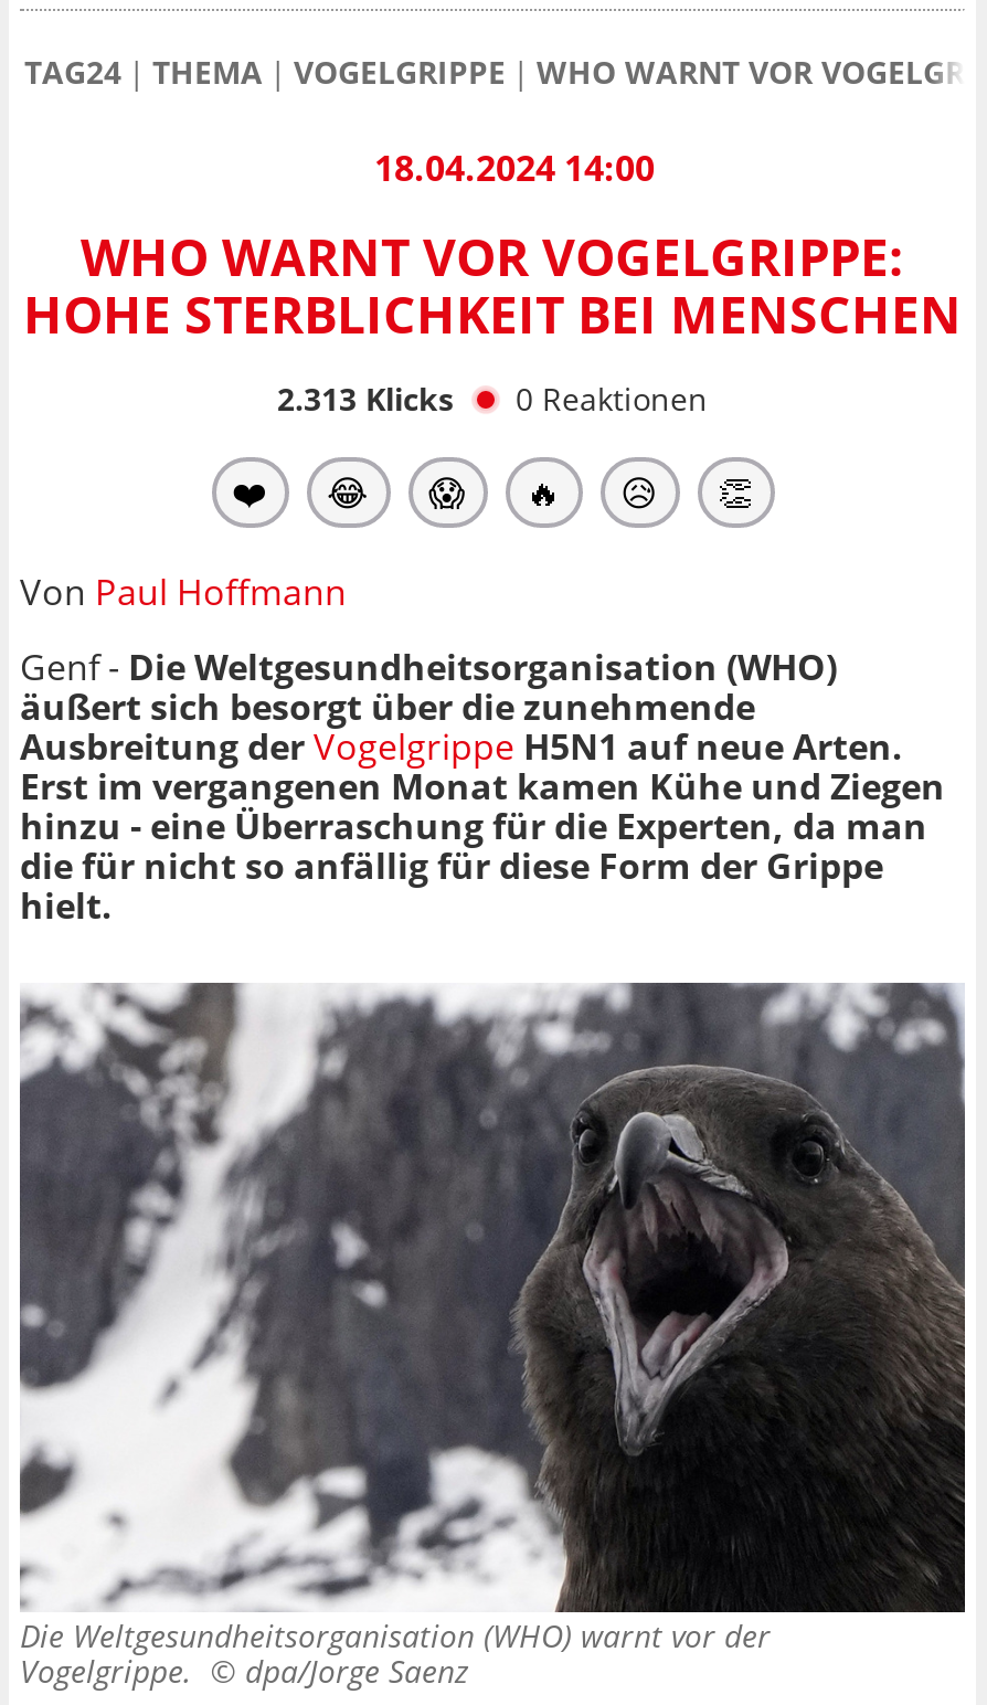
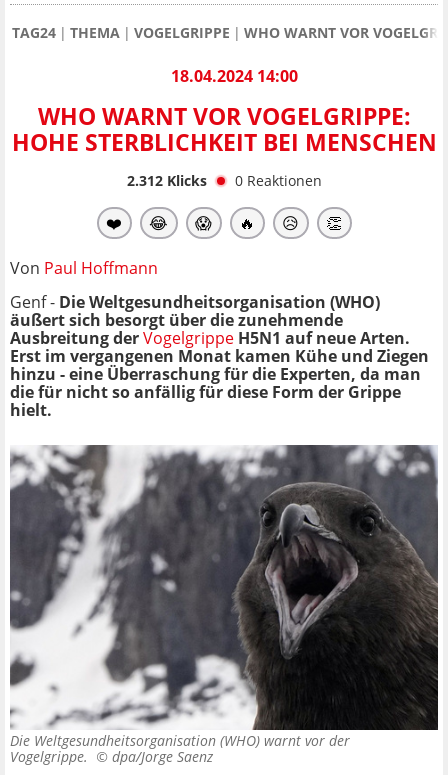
- 2.313 Klicks 0 Reaktionen
+ 2.312 Klicks 0 Reaktionen
